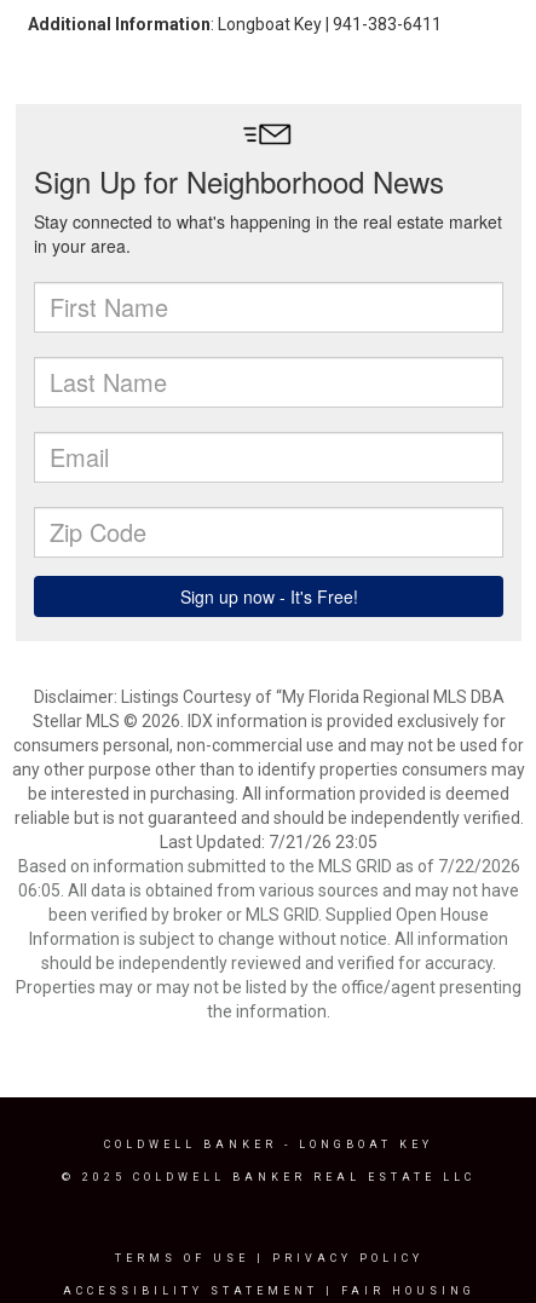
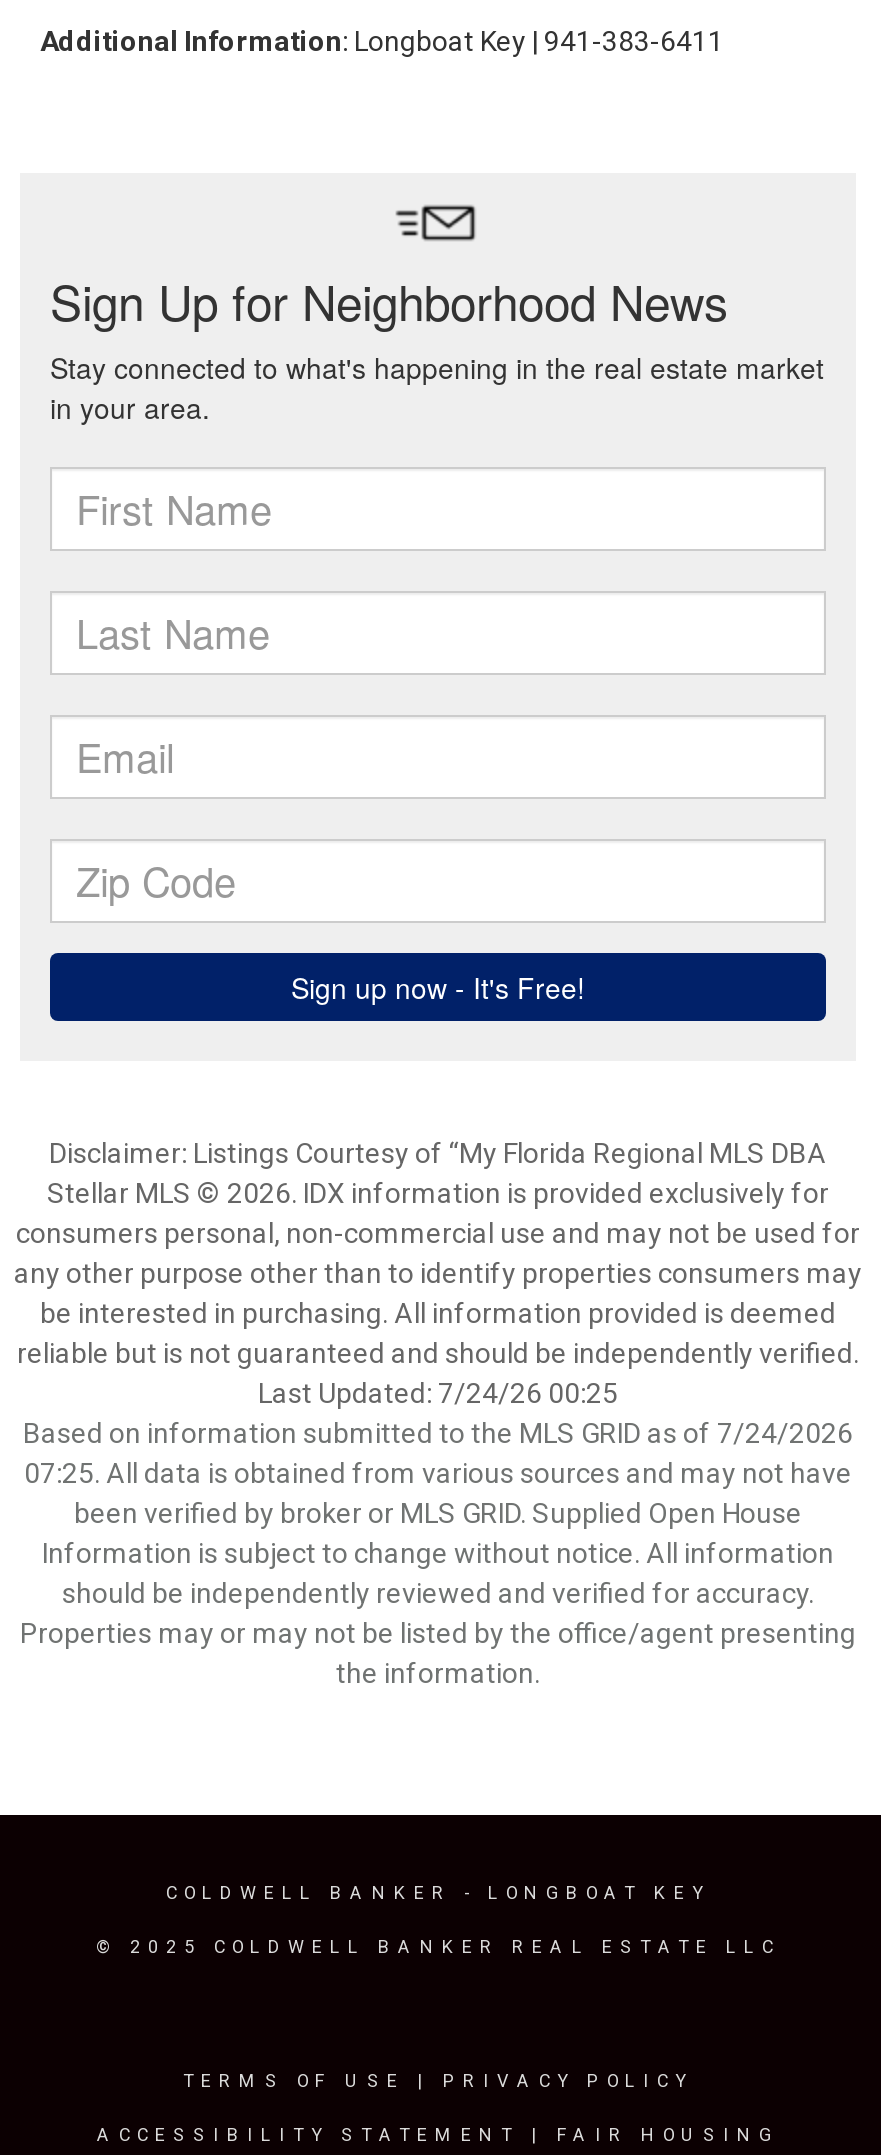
- Last Updated: 7/21/26 23:05
+ Last Updated: 7/24/26 00:25

- Based on information submitted to the MLS GRID as of 7/22/2026
+ Based on information submitted to the MLS GRID as of 7/24/2026

- 06:05. All data is obtained from various sources and may not have
+ 07:25. All data is obtained from various sources and may not have
